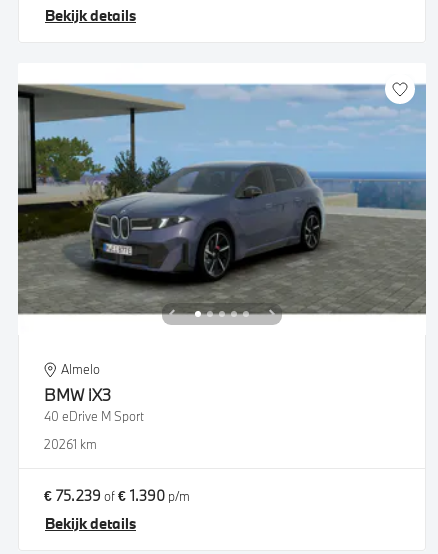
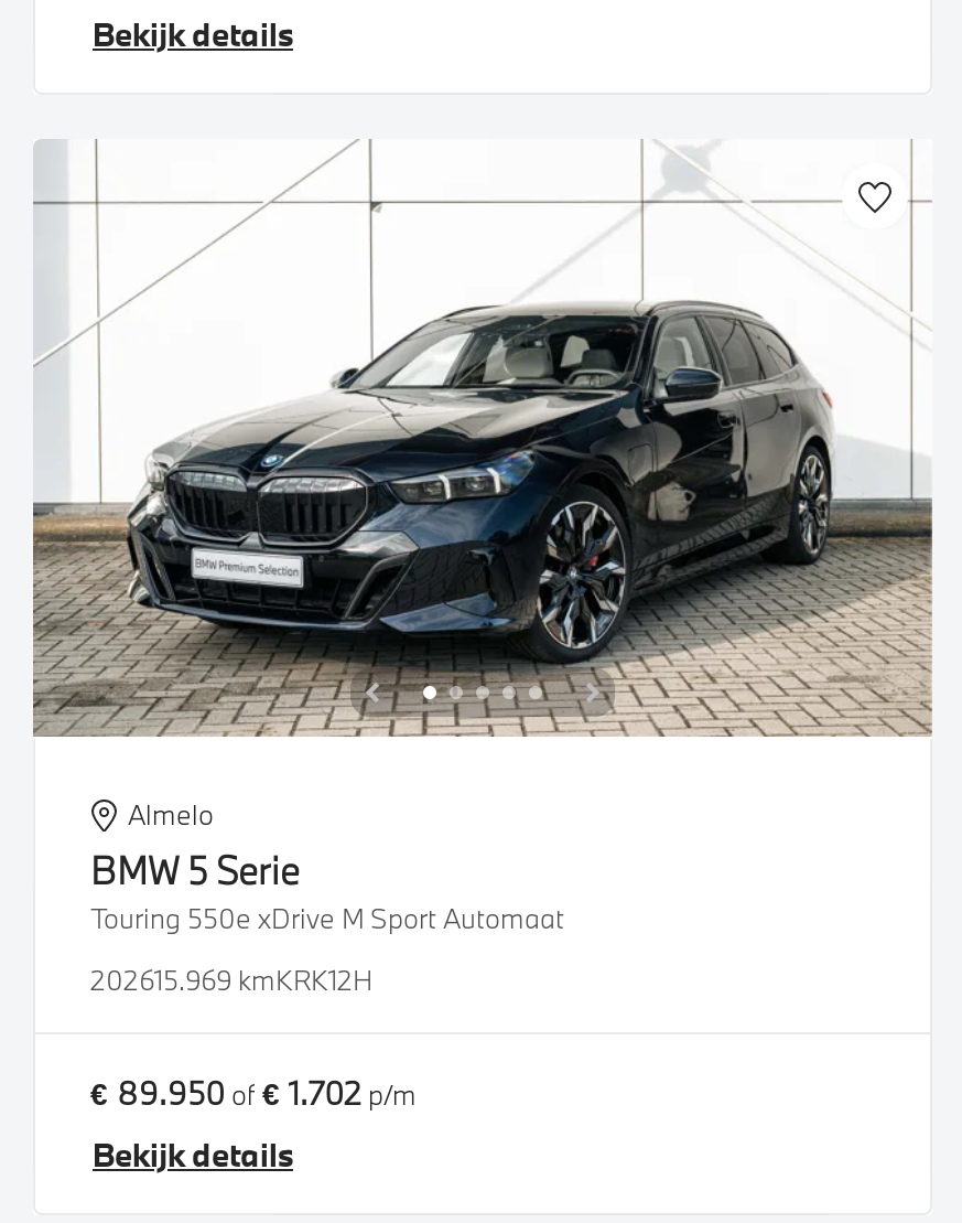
- [image]
+ [image]

- BMW iX3
- 40 eDrive M Sport
+ BMW 5 Serie
+ Touring 550e xDrive M Sport Automaat

- 2026 1 km
+ 202615.969 kmKRK12H

- € 75.239 of € 1.390 p/m
+ € 89.950 of € 1.702 p/m
